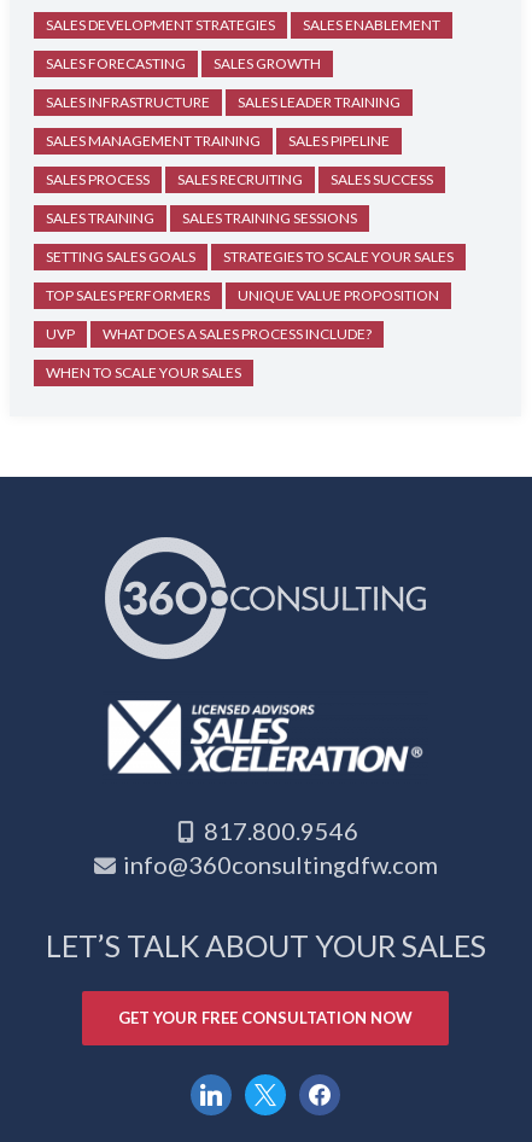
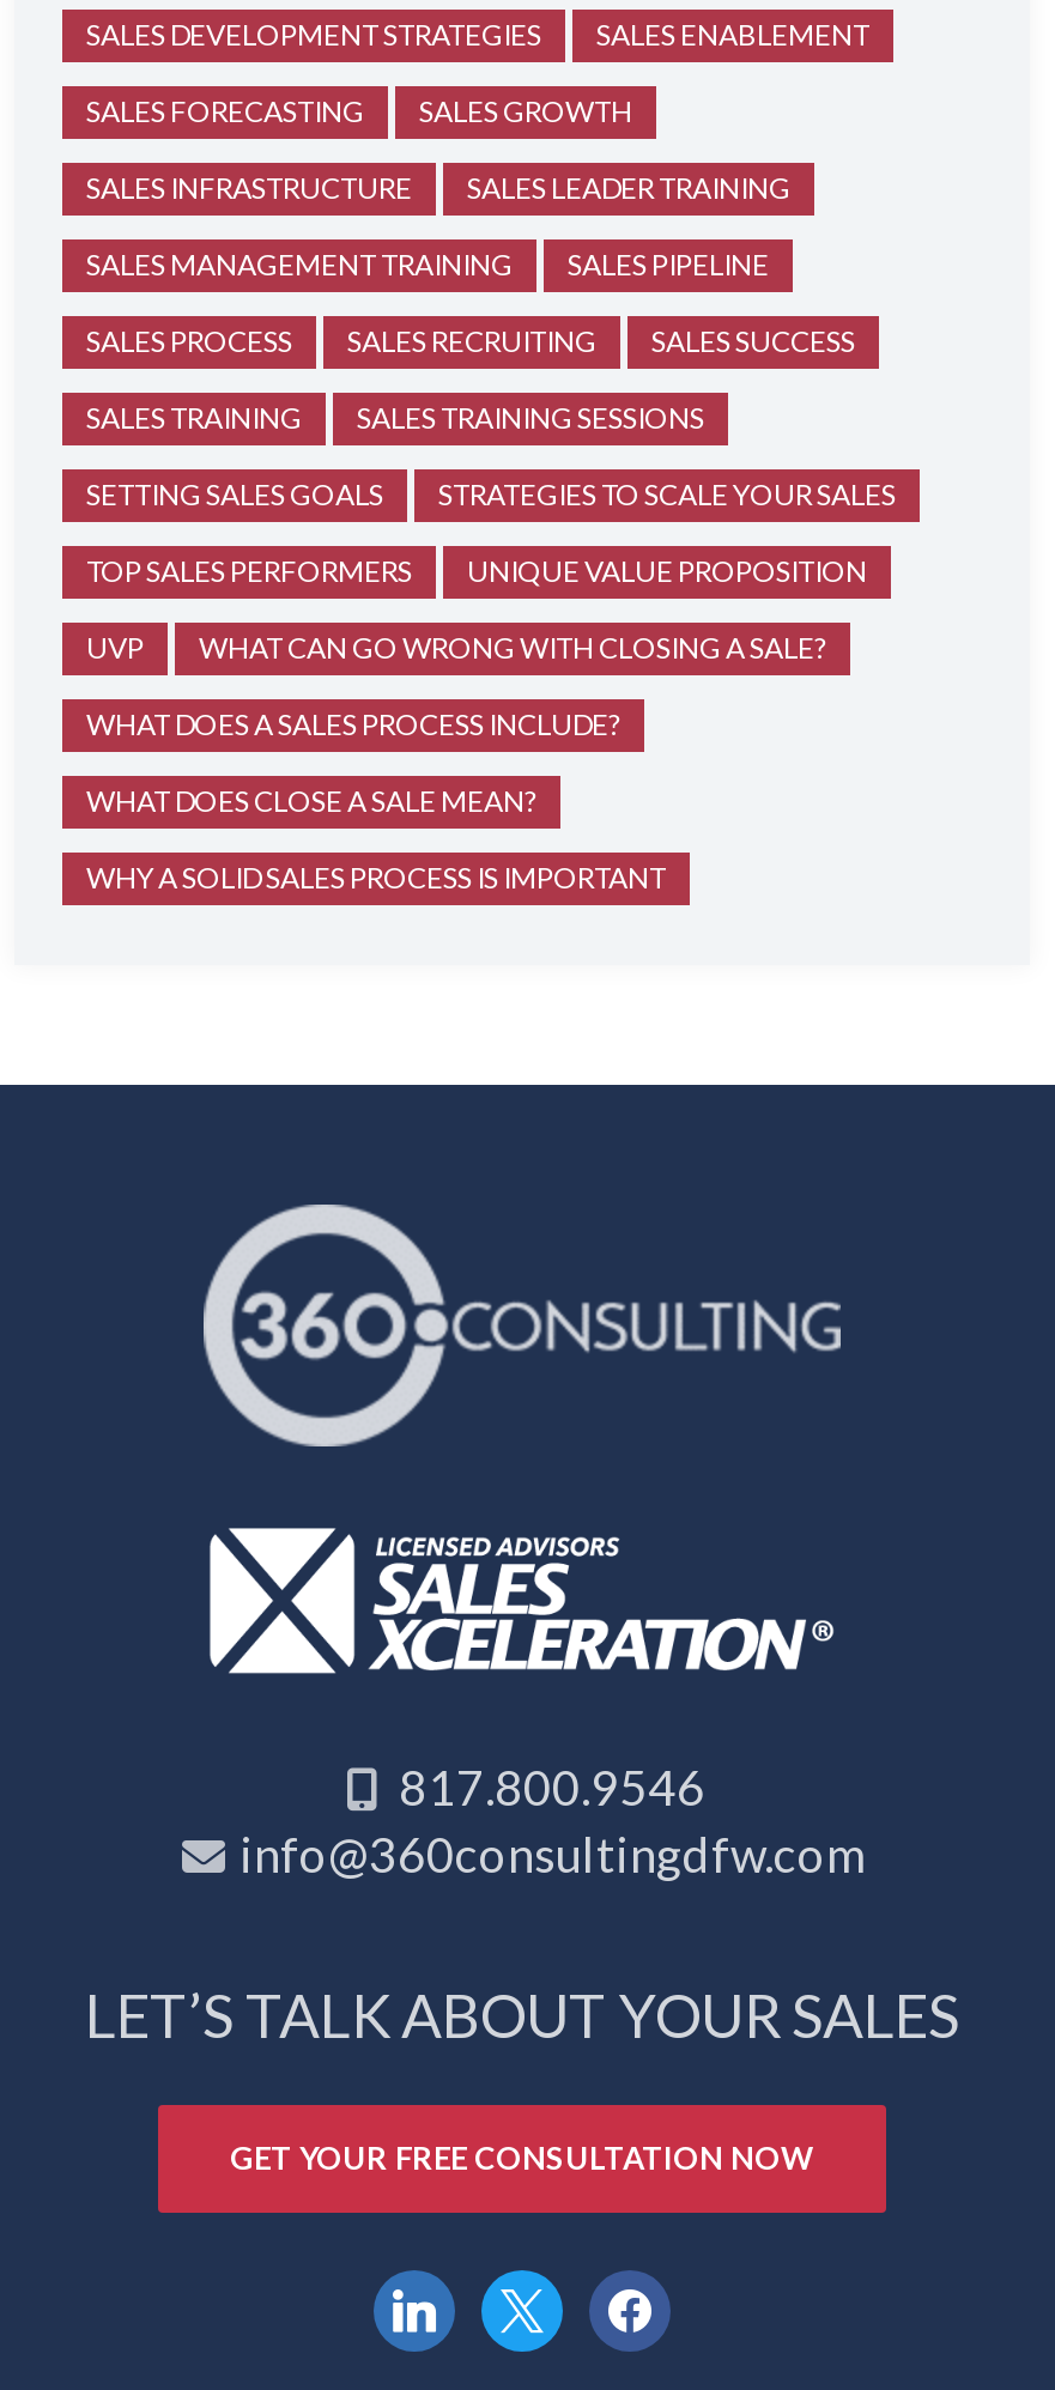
+ WHAT CAN GO WRONG WITH CLOSING A SALE?

- WHEN TO SCALE YOUR SALES
+ WHAT DOES CLOSE A SALE MEAN?
+ WHY A SOLID SALES PROCESS IS IMPORTANT
